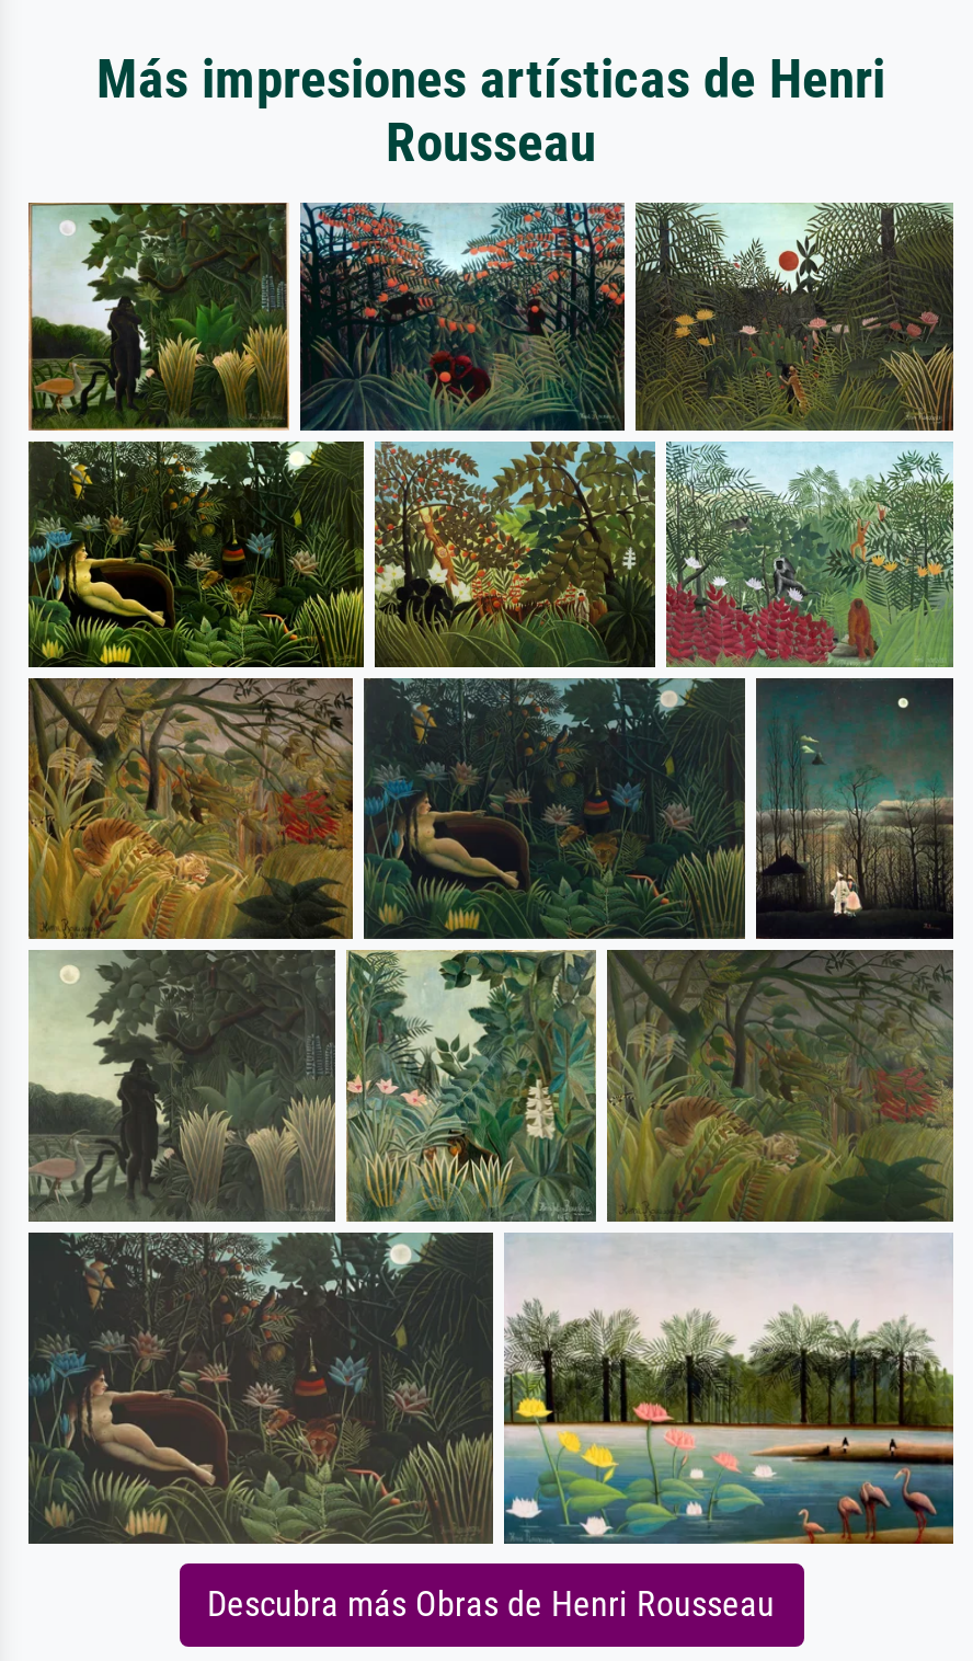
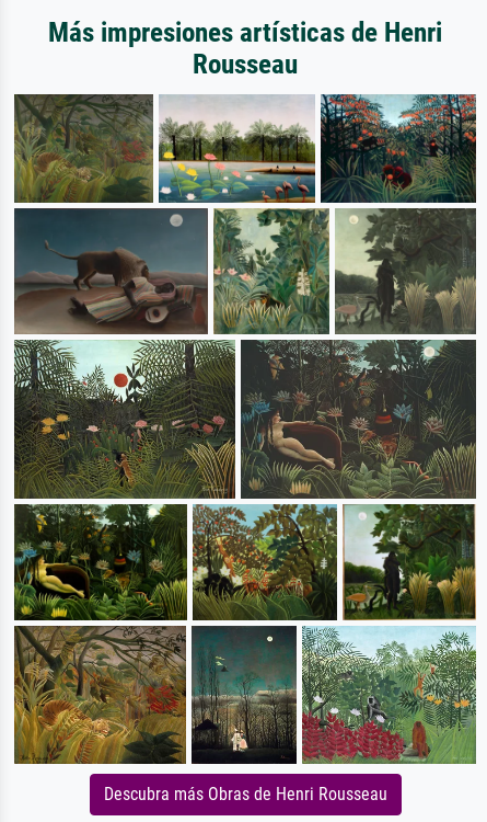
- [image]
+ [image]
